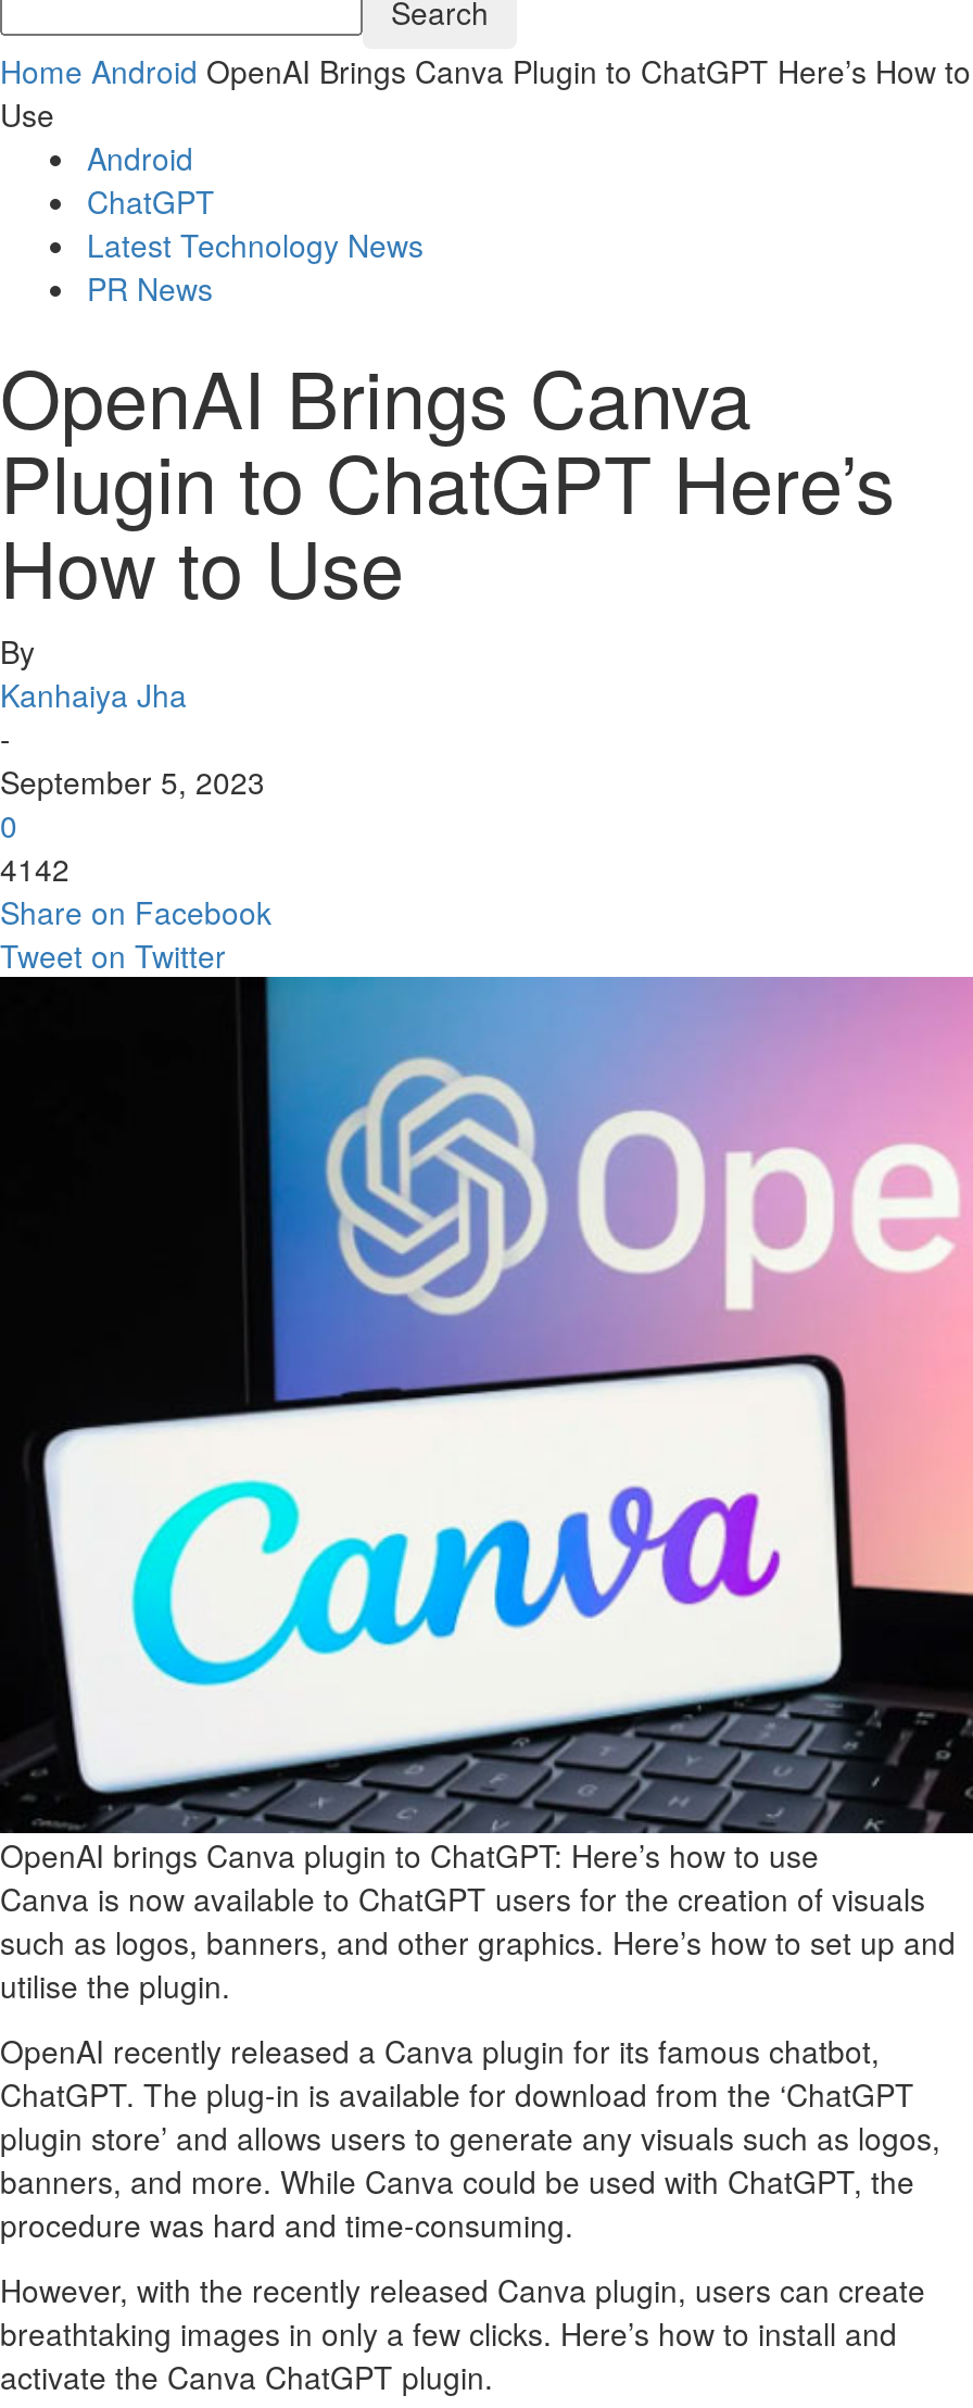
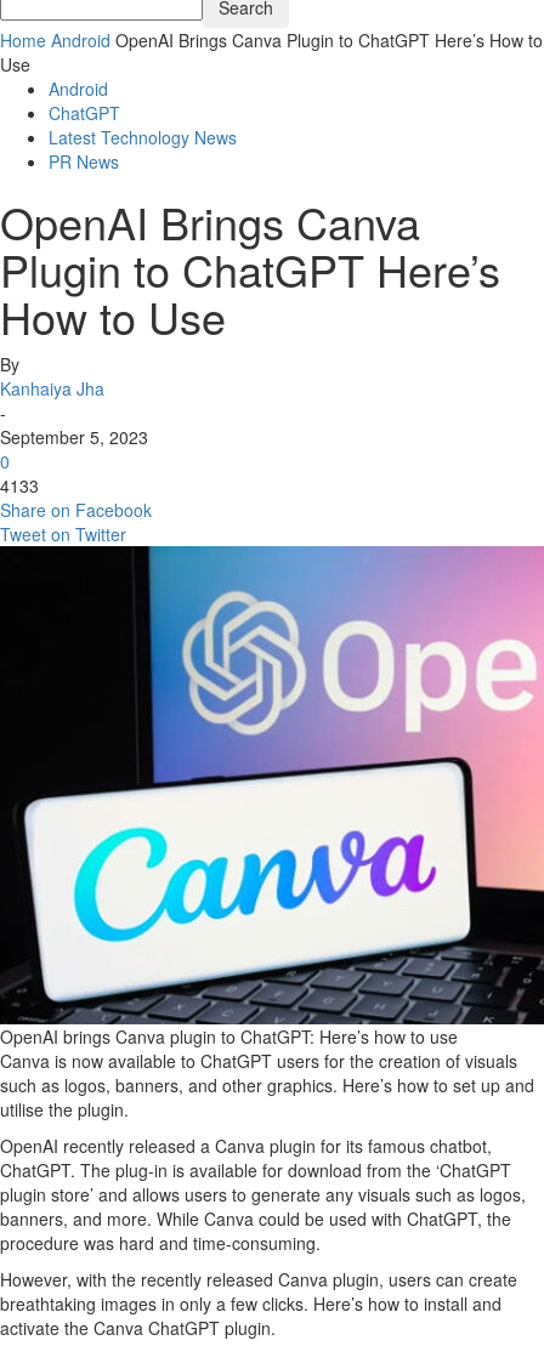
- 4142
+ 4133
